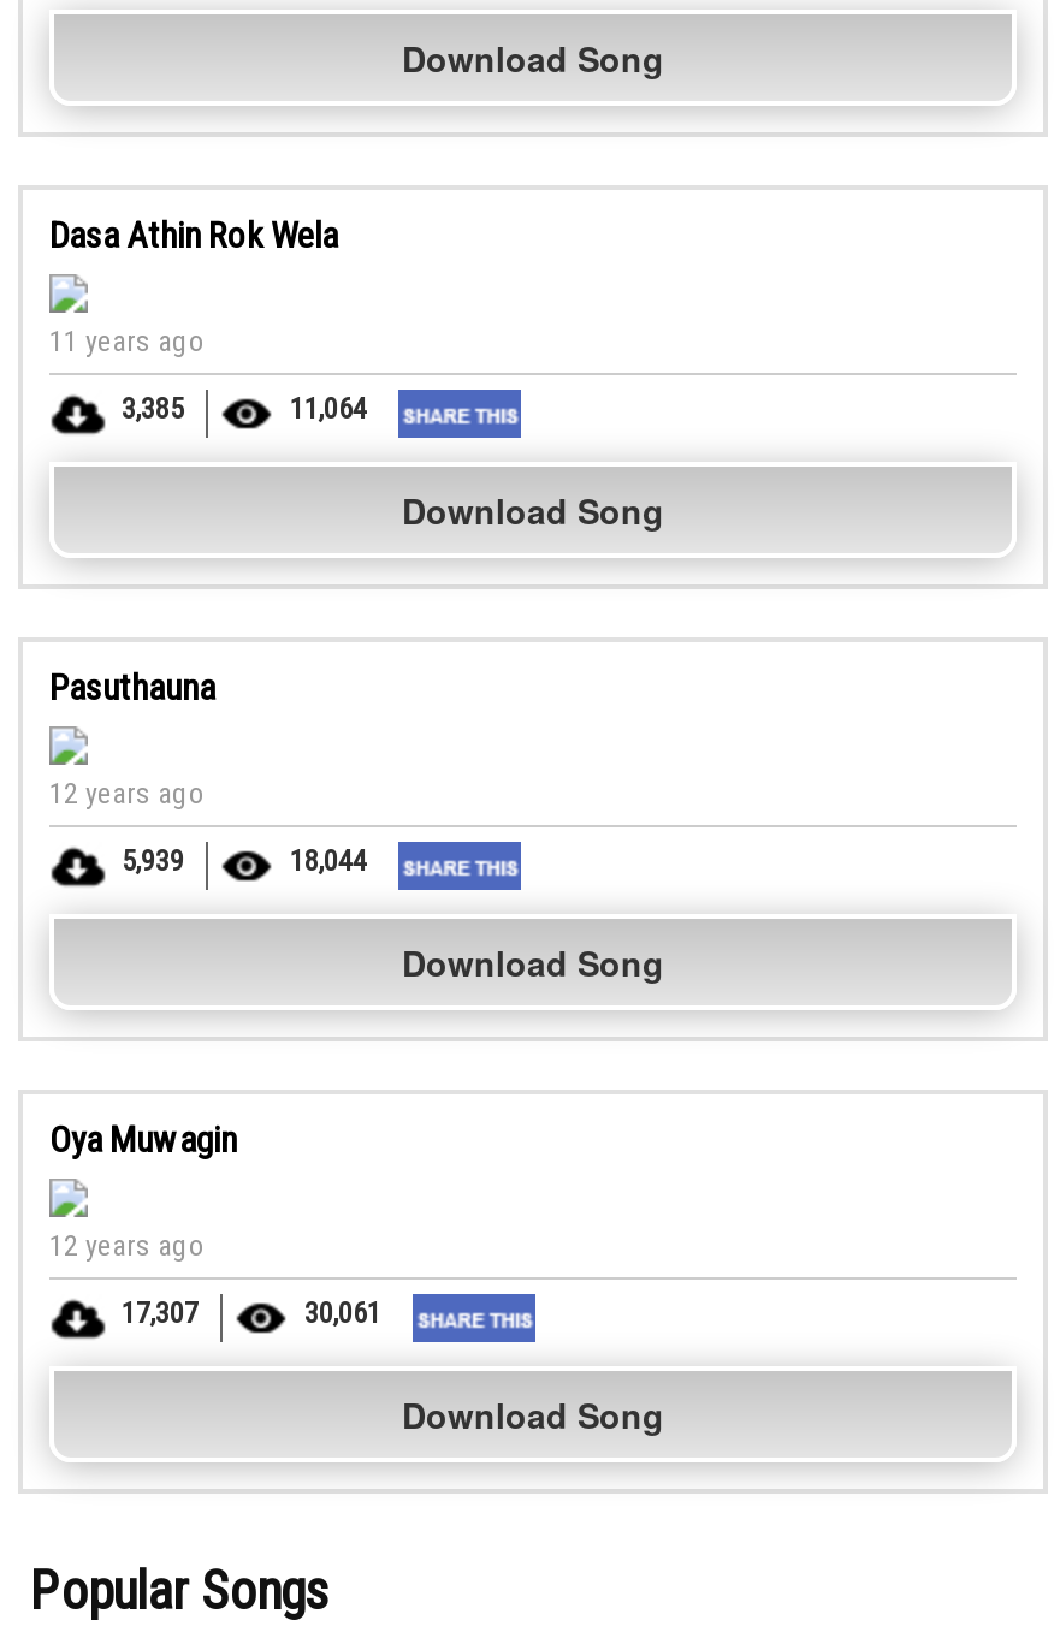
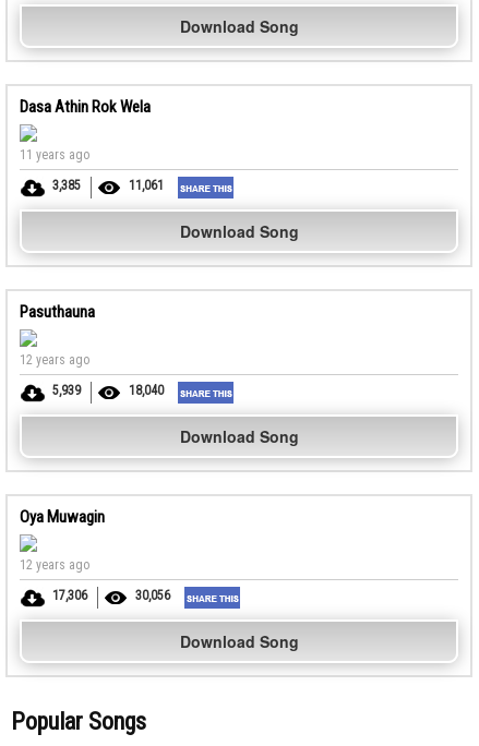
- 11,064
+ 11,061

- 18,044
+ 18,040

- 17,307
+ 17,306

- 30,061
+ 30,056
